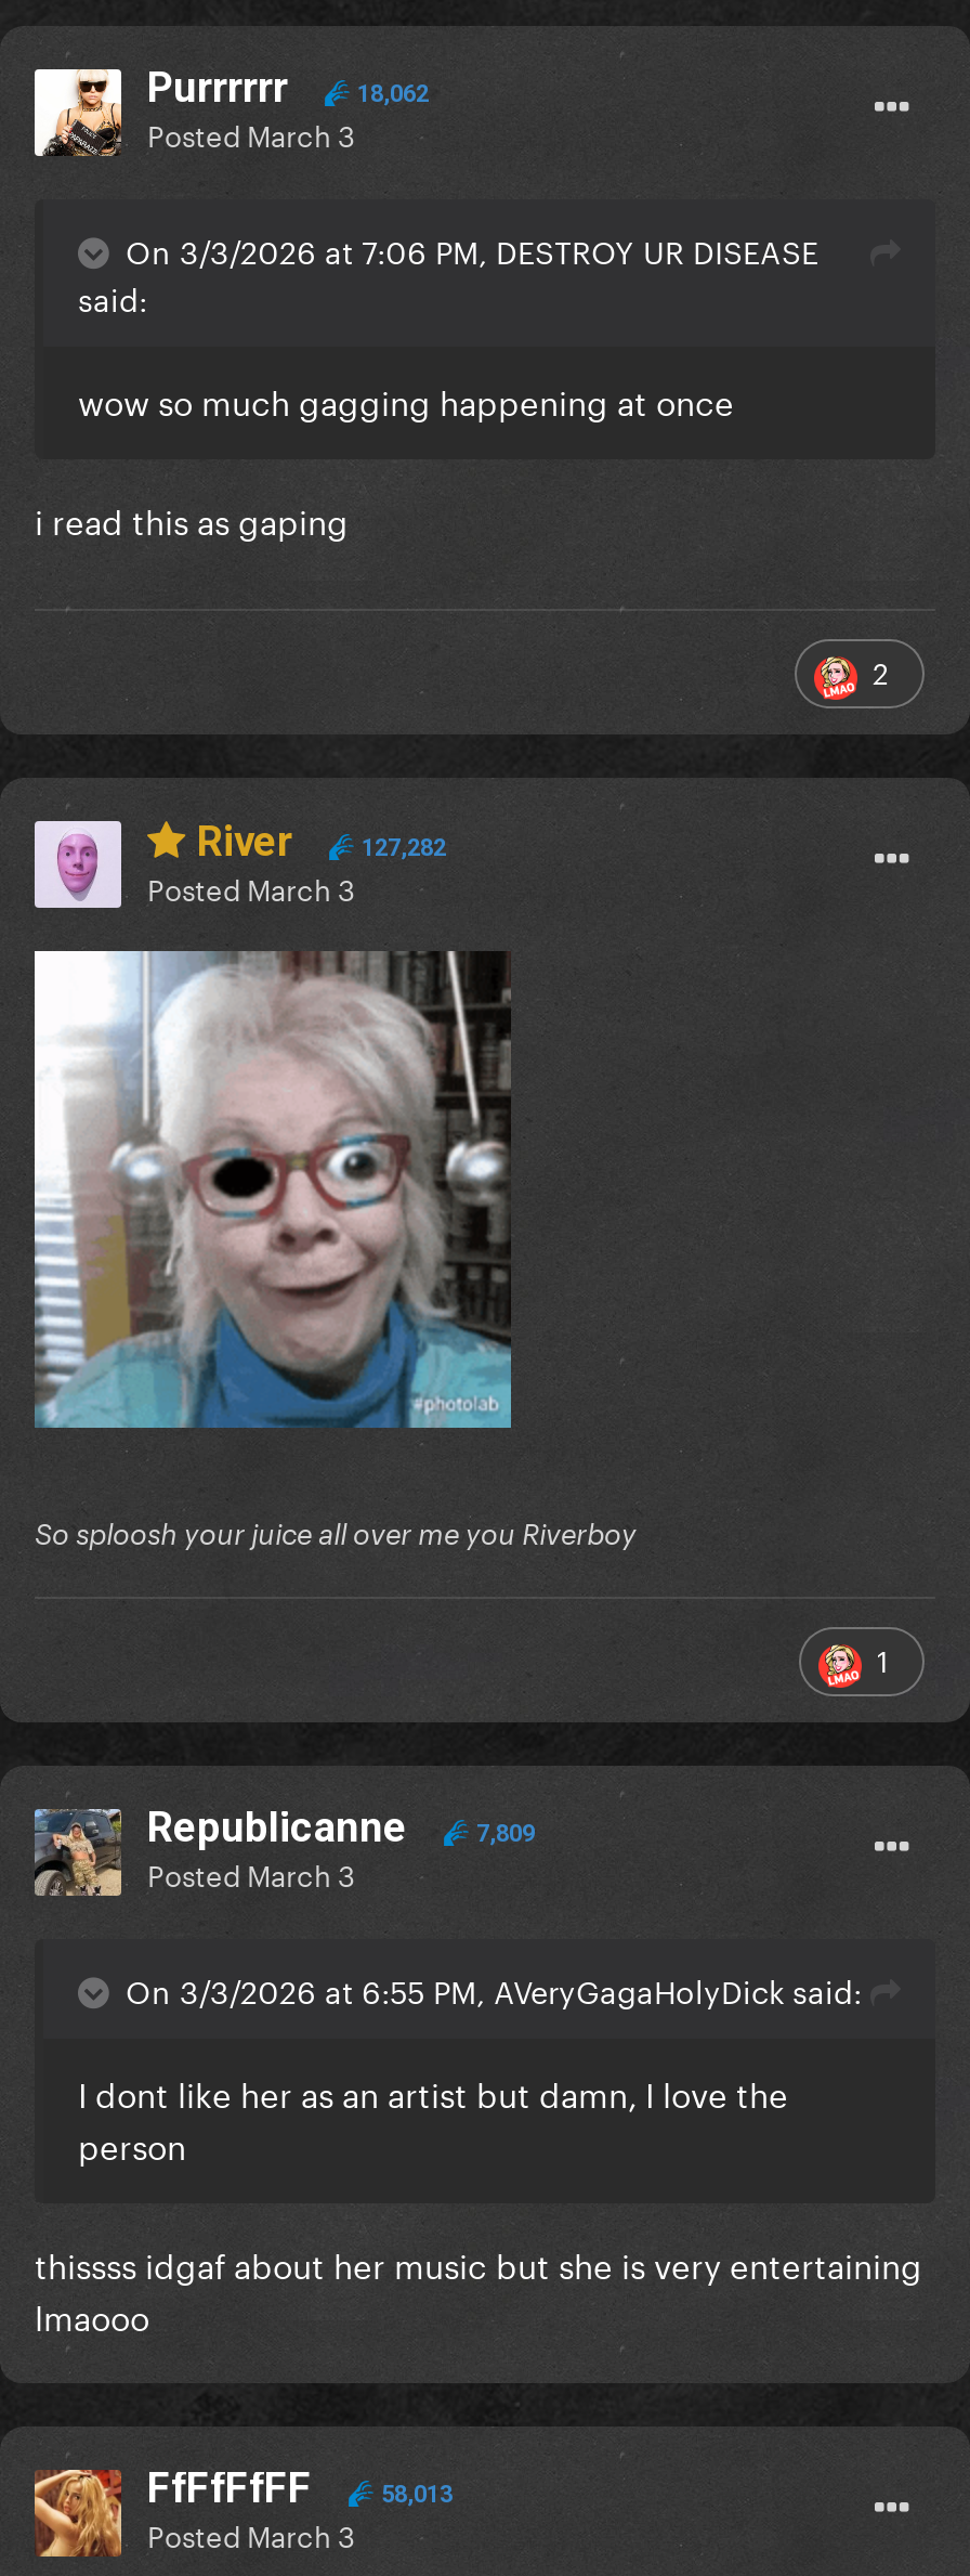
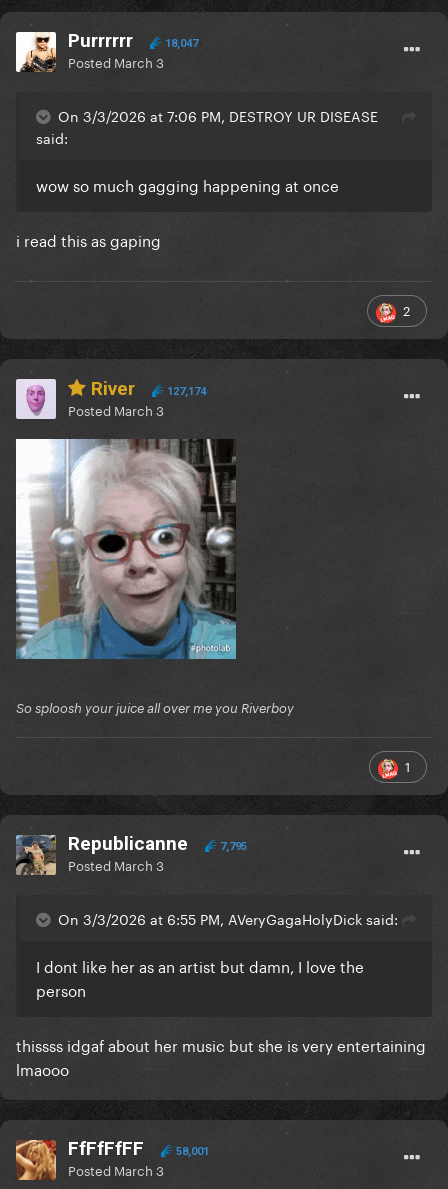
- 18,062
+ 18,047

- 127,282
+ 127,174

- 7,809
+ 7,795

- 58,013
+ 58,001
